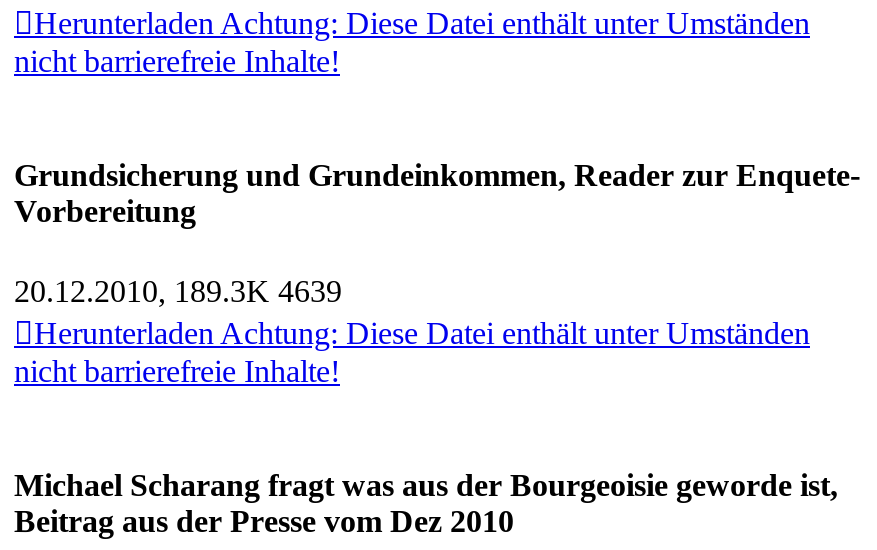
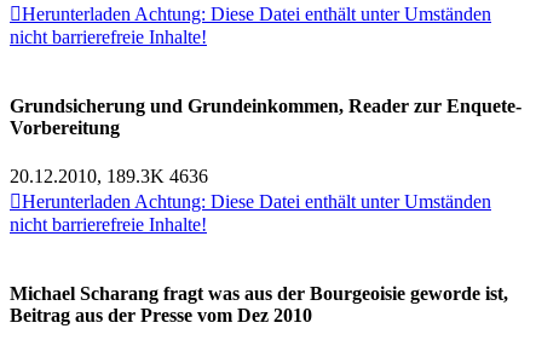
- 20.12.2010, 189.3K 4639
+ 20.12.2010, 189.3K 4636
